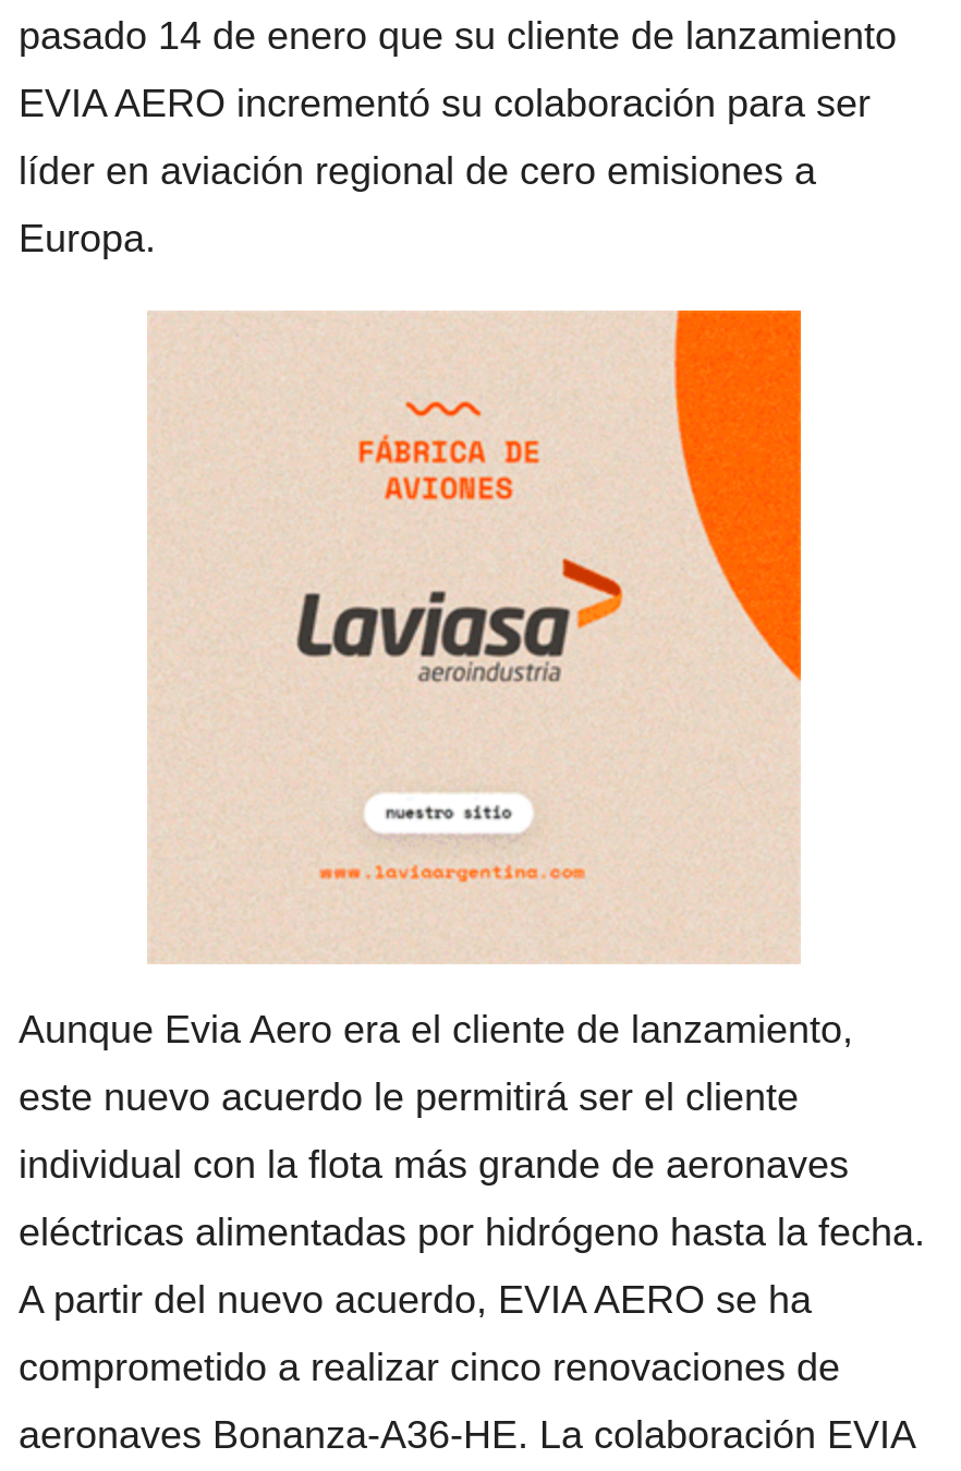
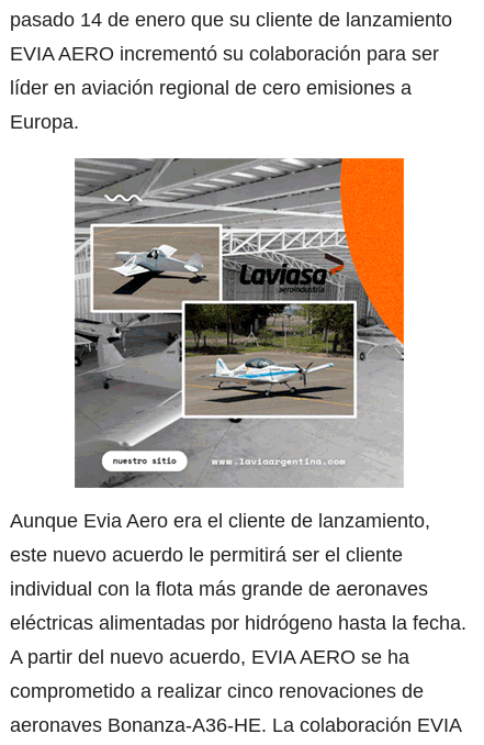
- [image]
+ [image]
